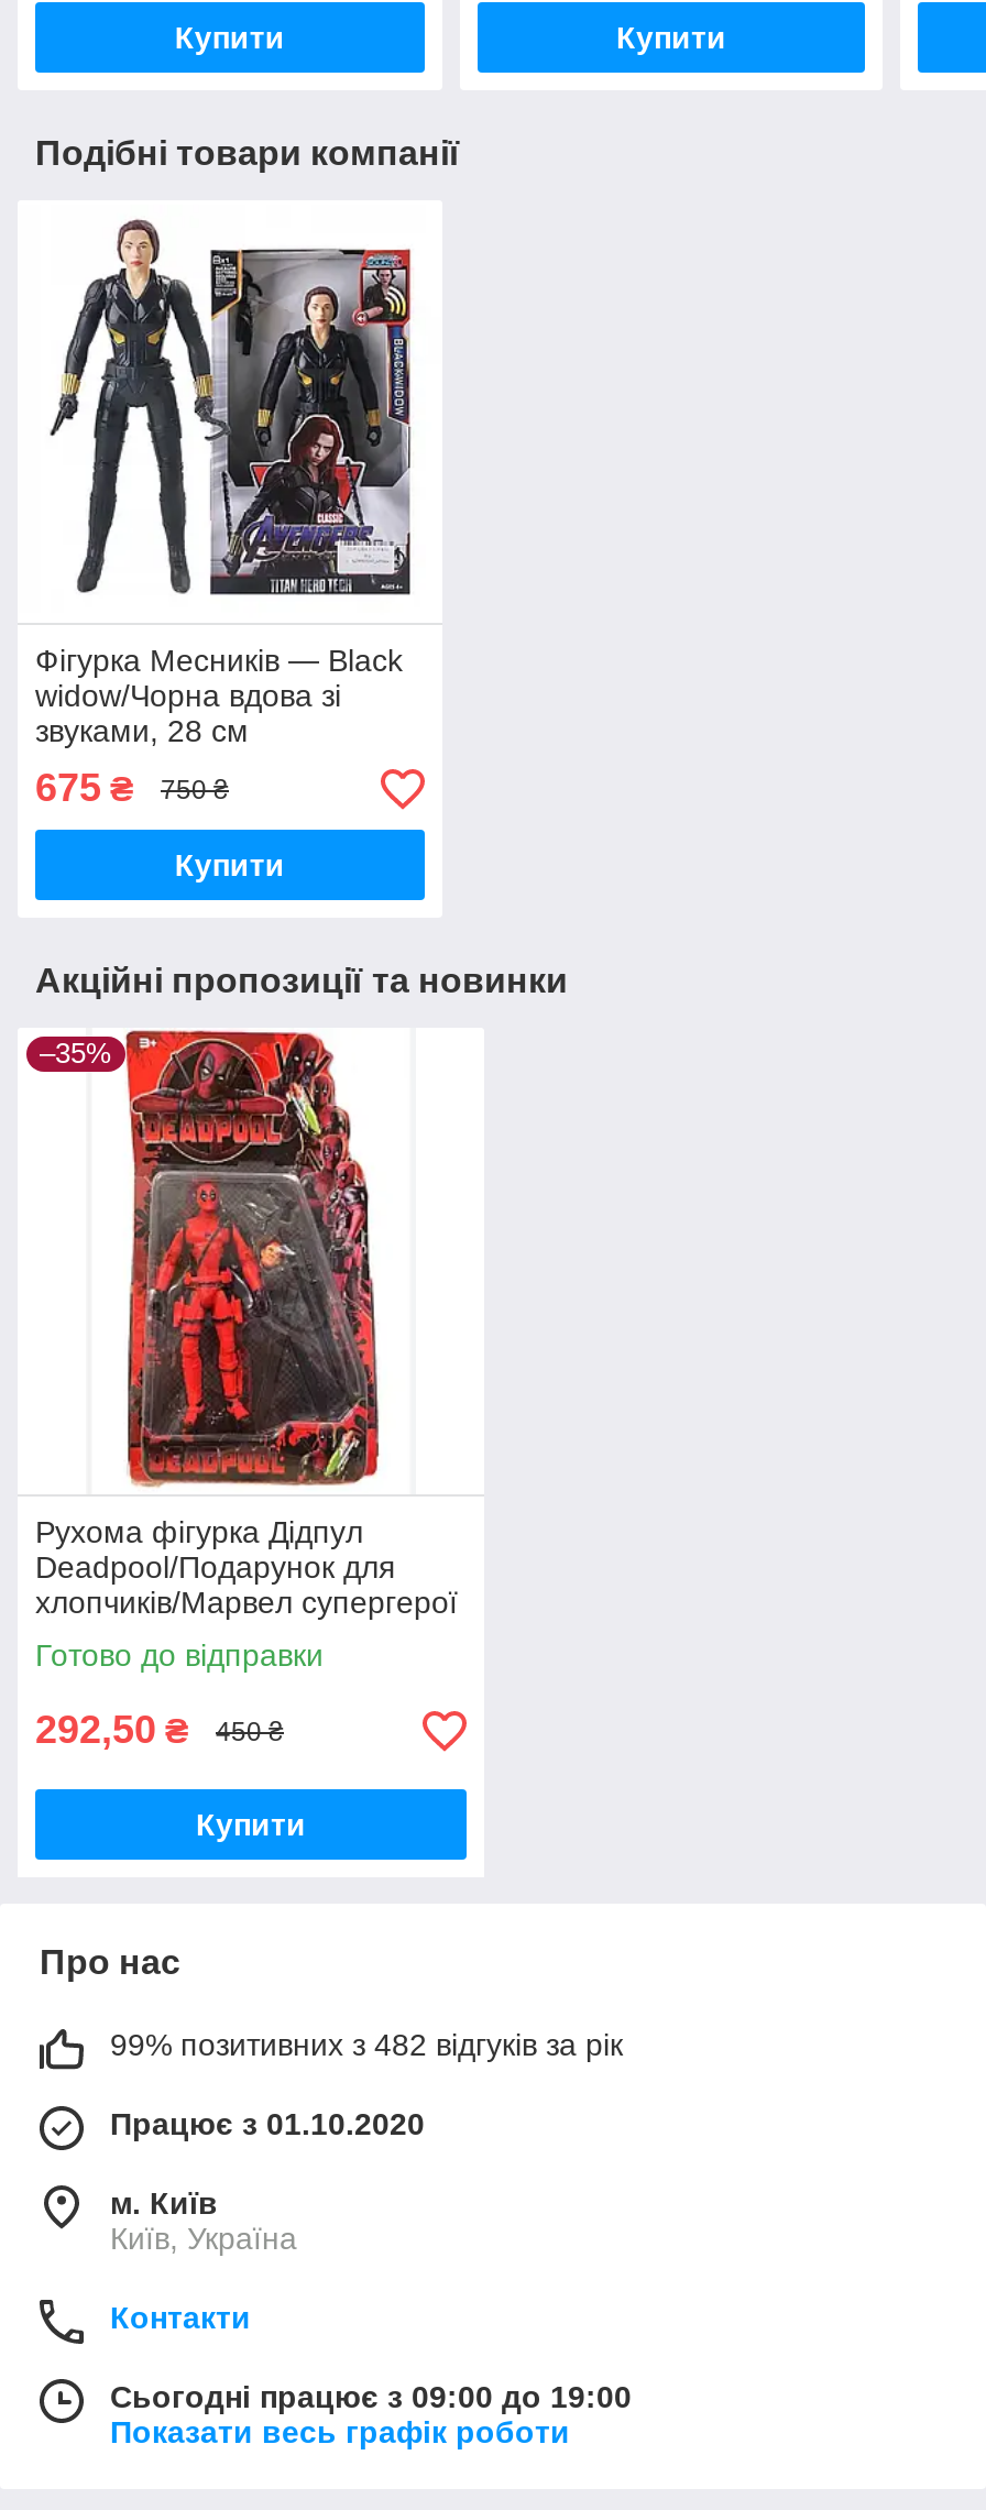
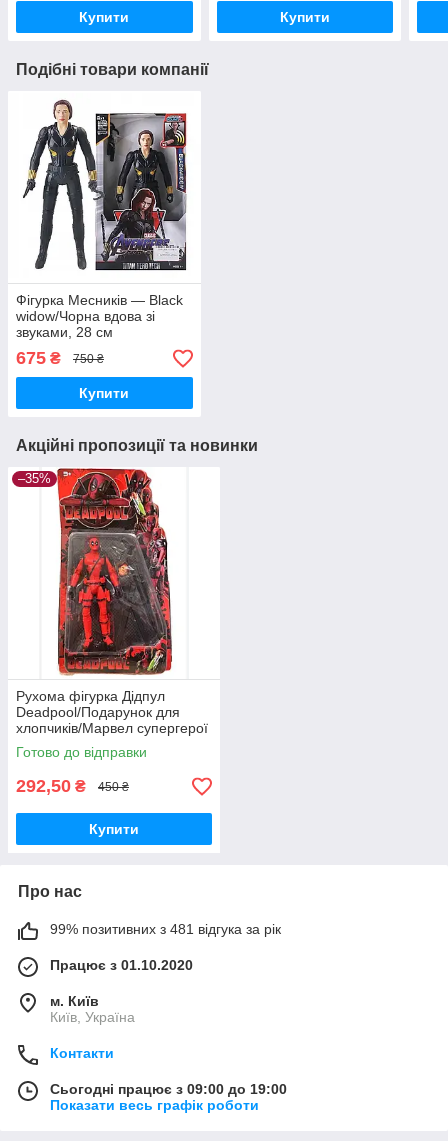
- 99% позитивних з 482 відгуків за рік
+ 99% позитивних з 481 відгука за рік
